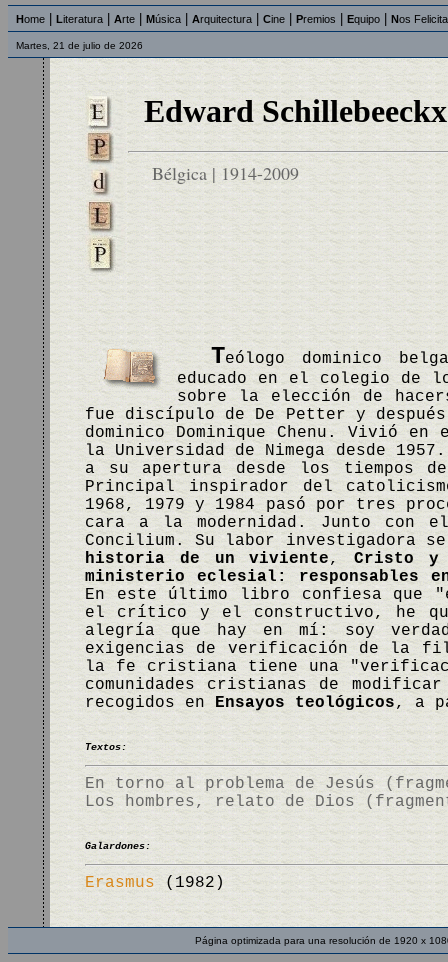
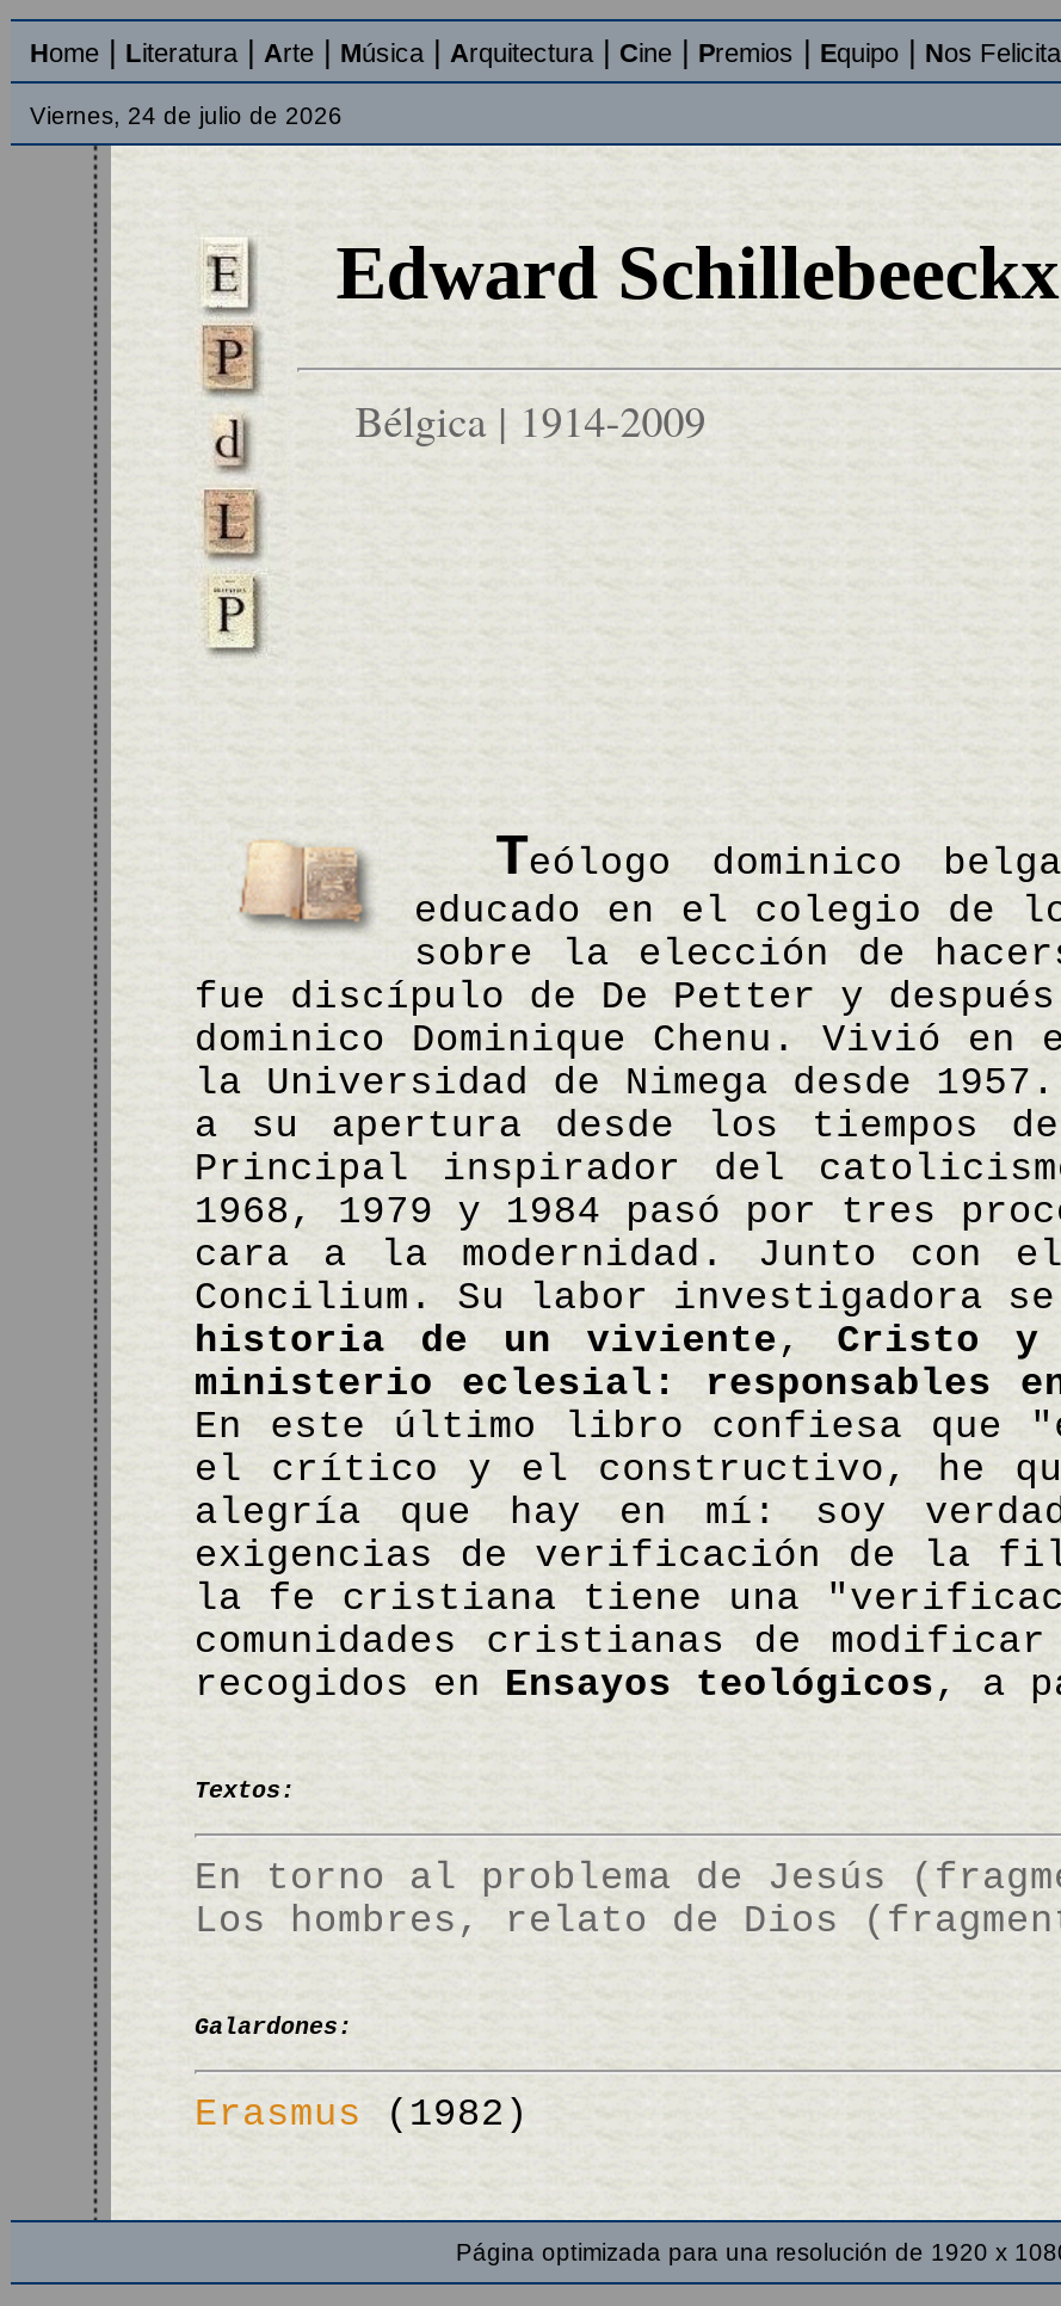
- Martes, 21 de julio de 2026
+ Viernes, 24 de julio de 2026
